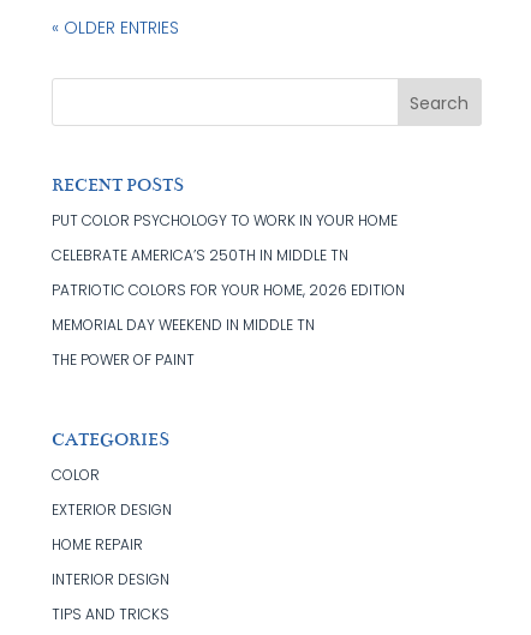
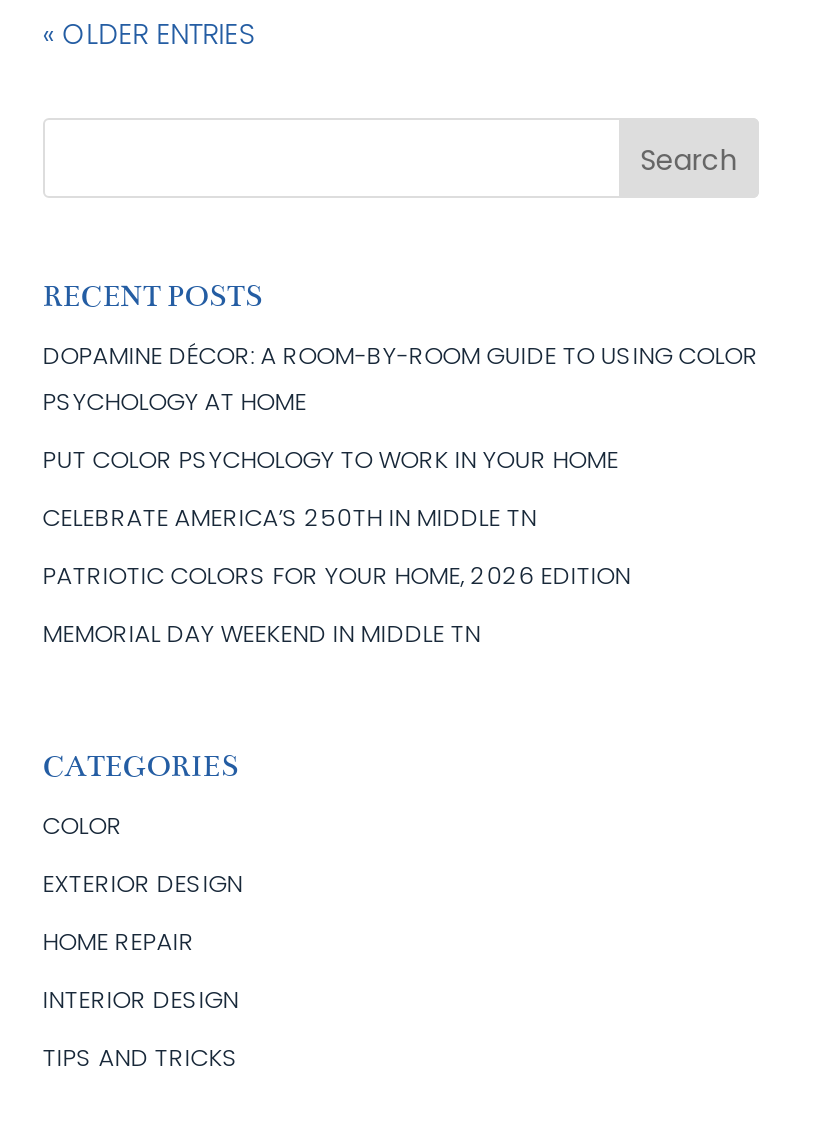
+ DOPAMINE DÉCOR: A ROOM-BY-ROOM GUIDE TO USING COLOR
+ PSYCHOLOGY AT HOME

moved down: PUT COLOR PSYCHOLOGY TO WORK IN YOUR HOME | CELEBRATE AMERICA’S 250TH IN MIDDLE TN | PATRIOTIC COLORS FOR YOUR HOME, 2026 EDITION | MEMORIAL DAY WEEKEND IN MIDDLE TN

- THE POWER OF PAINT
